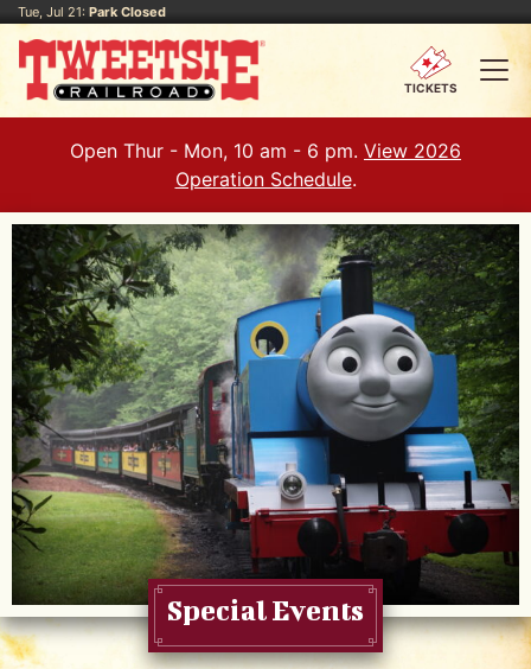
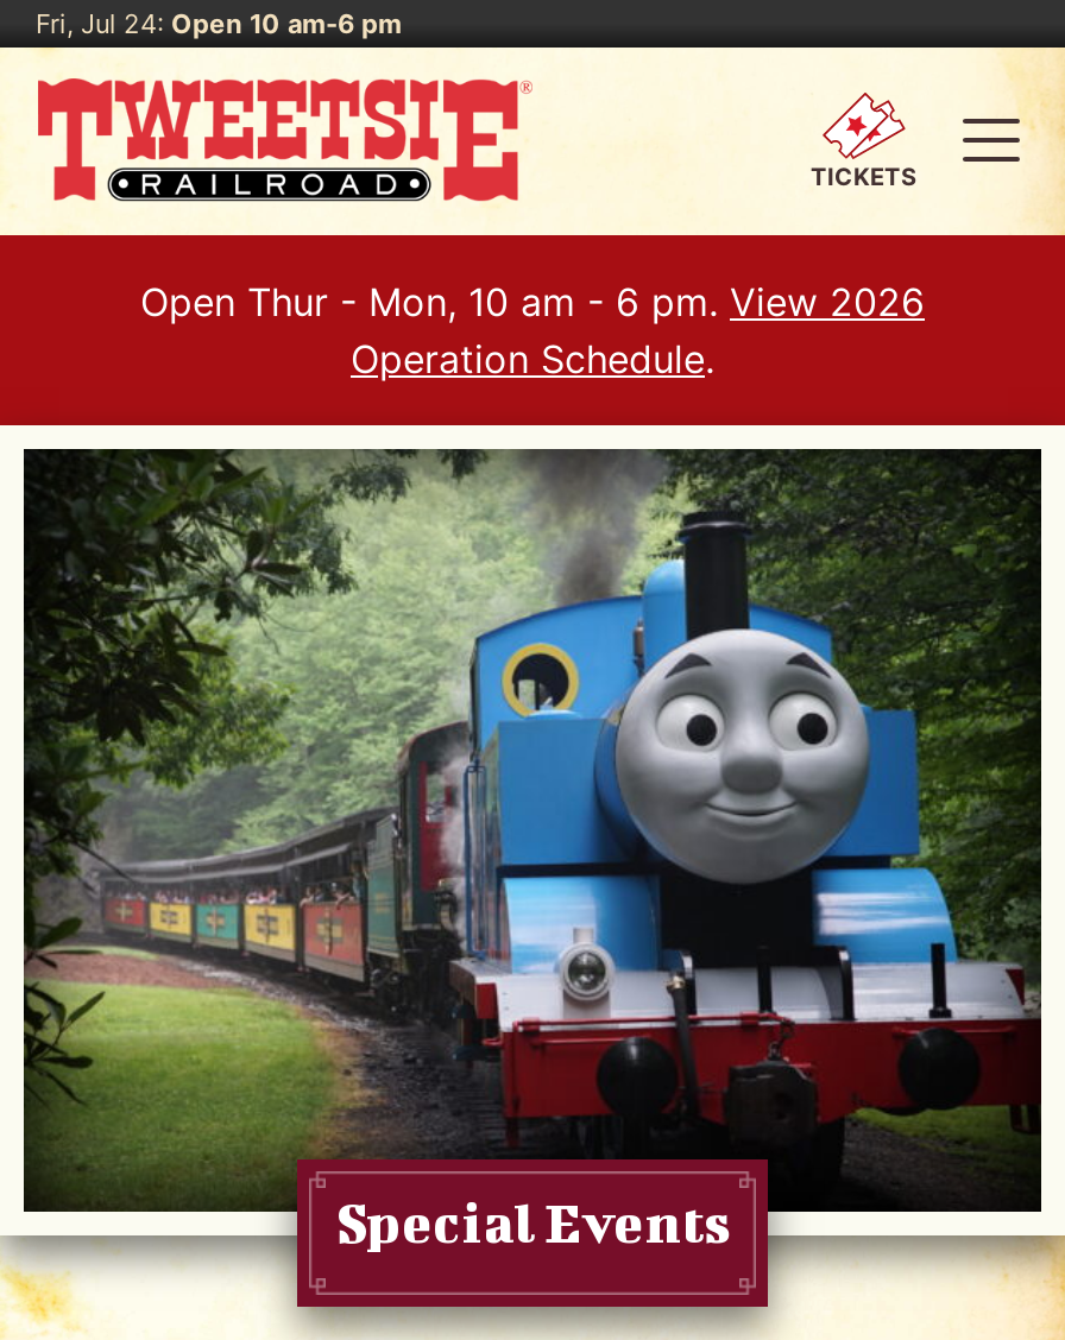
- Tue, Jul 21: Park Closed
+ Fri, Jul 24: Open 10 am-6 pm
